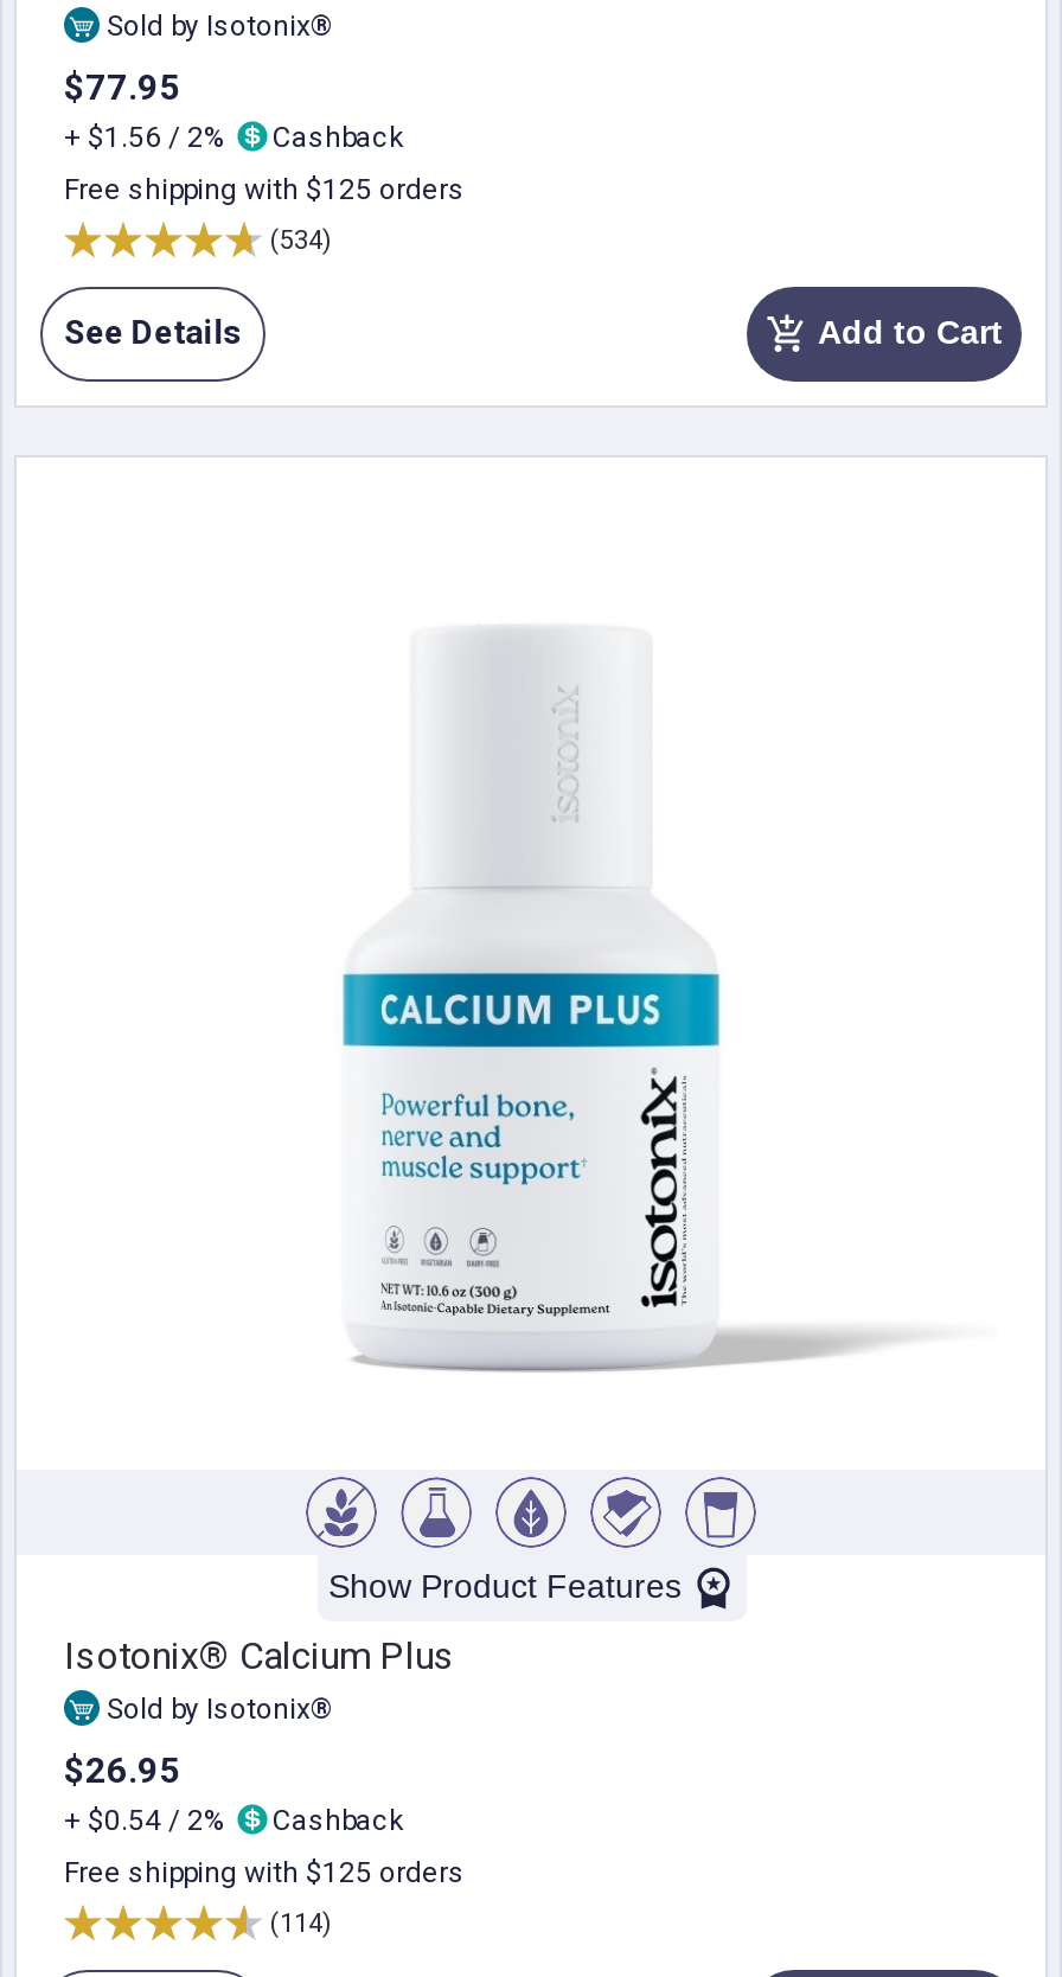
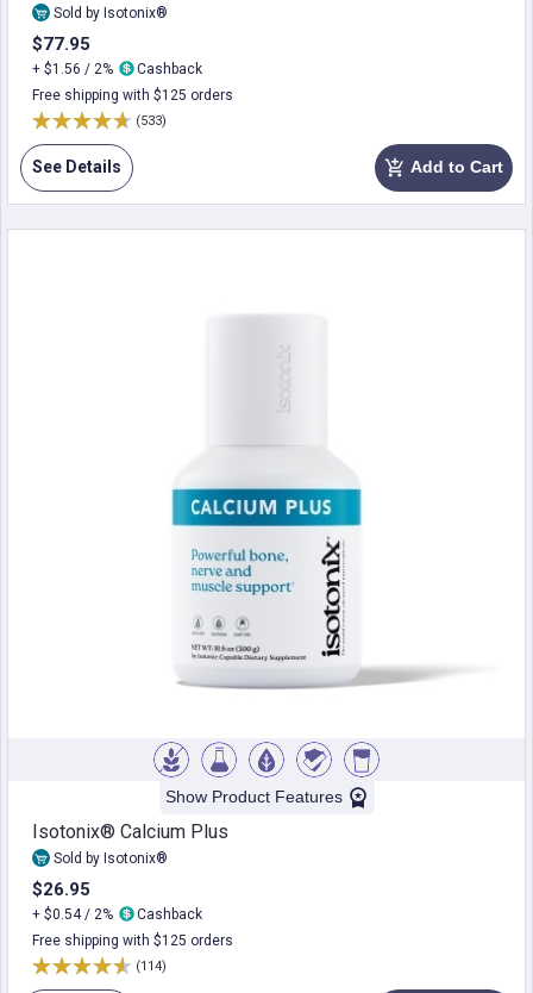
- (534)
+ (533)
